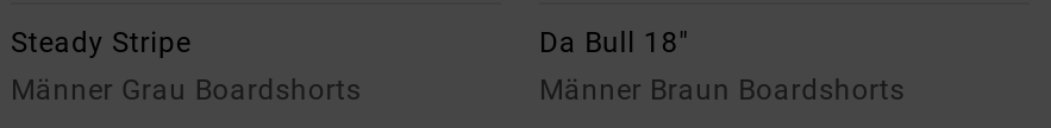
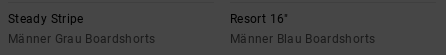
- Da Bull 18"
- Männer Braun Boardshorts
+ Resort 16"
+ Männer Blau Boardshorts
